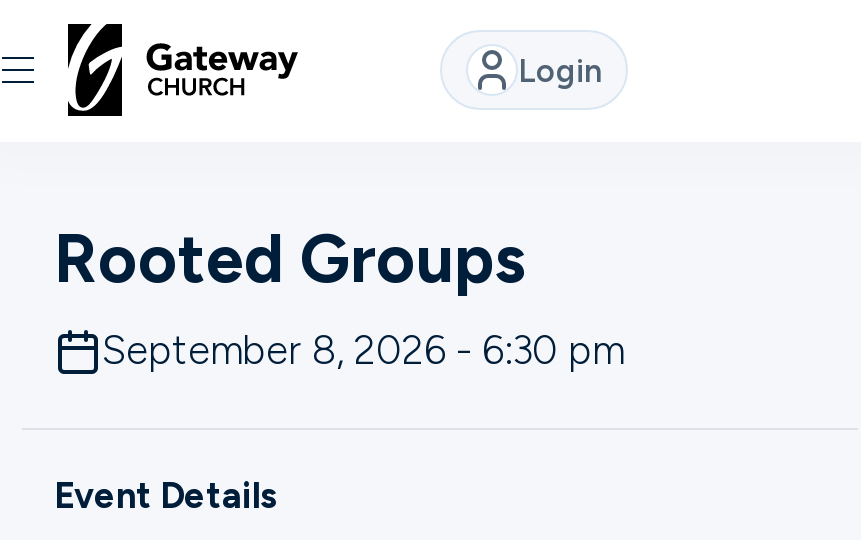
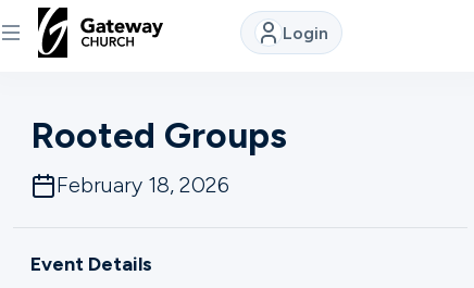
- September 8, 2026 - 6:30 pm
+ February 18, 2026
